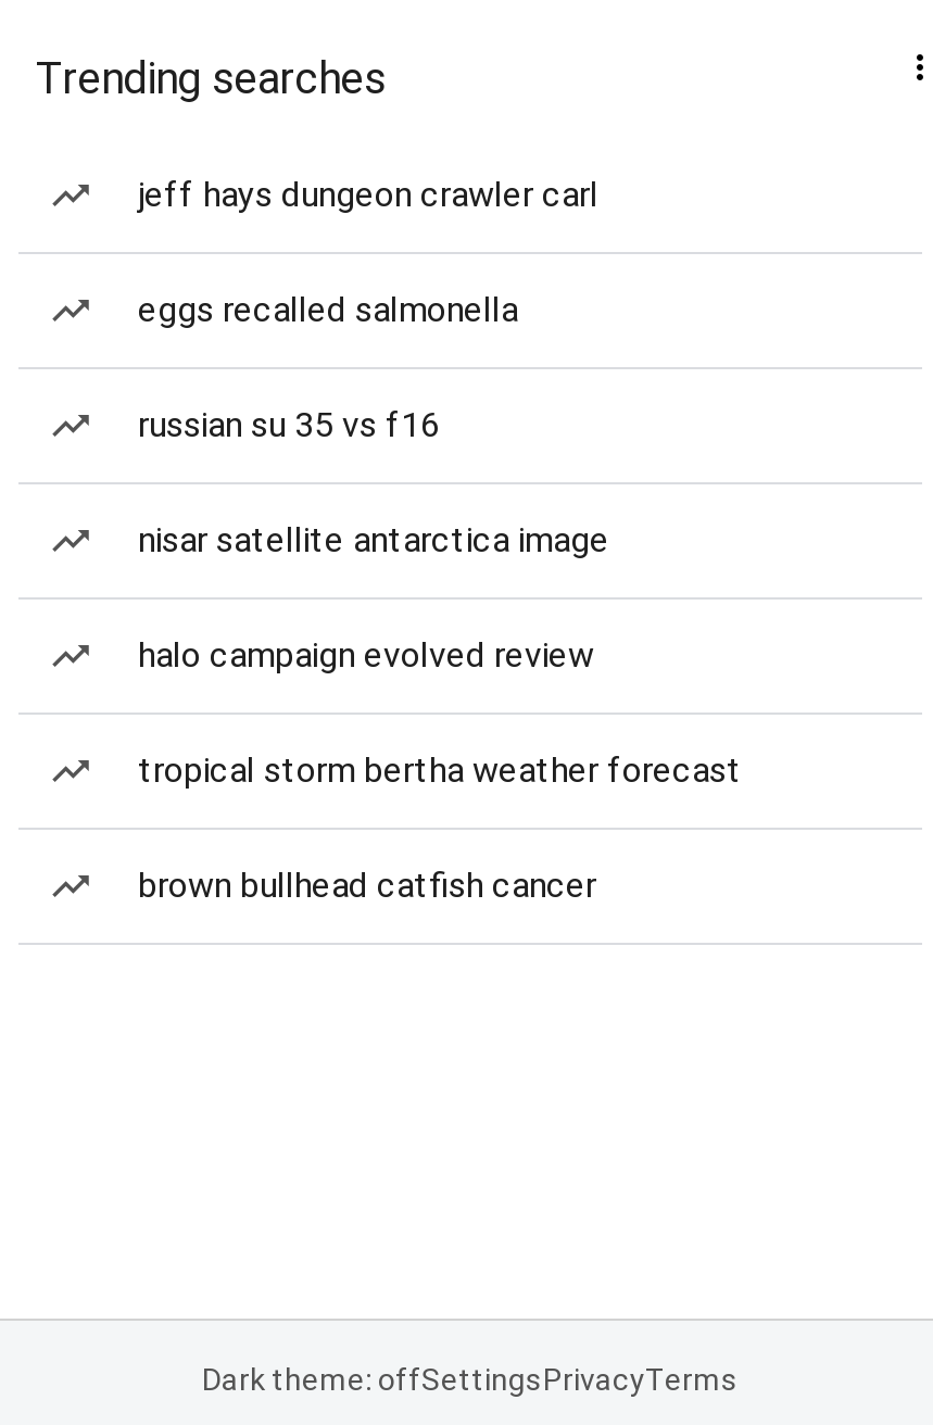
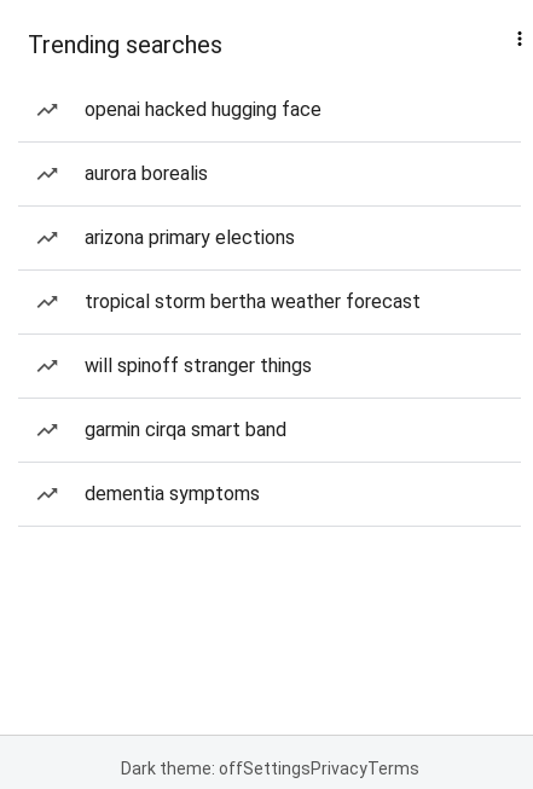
- jeff hays dungeon crawler carl
- eggs recalled salmonella
- russian su 35 vs f16
- nisar satellite antarctica image
- halo campaign evolved review
+ openai hacked hugging face
+ aurora borealis
+ arizona primary elections

moved up: tropical storm bertha weather forecast

- brown bullhead catfish cancer
+ will spinoff stranger things
+ garmin cirqa smart band
+ dementia symptoms
